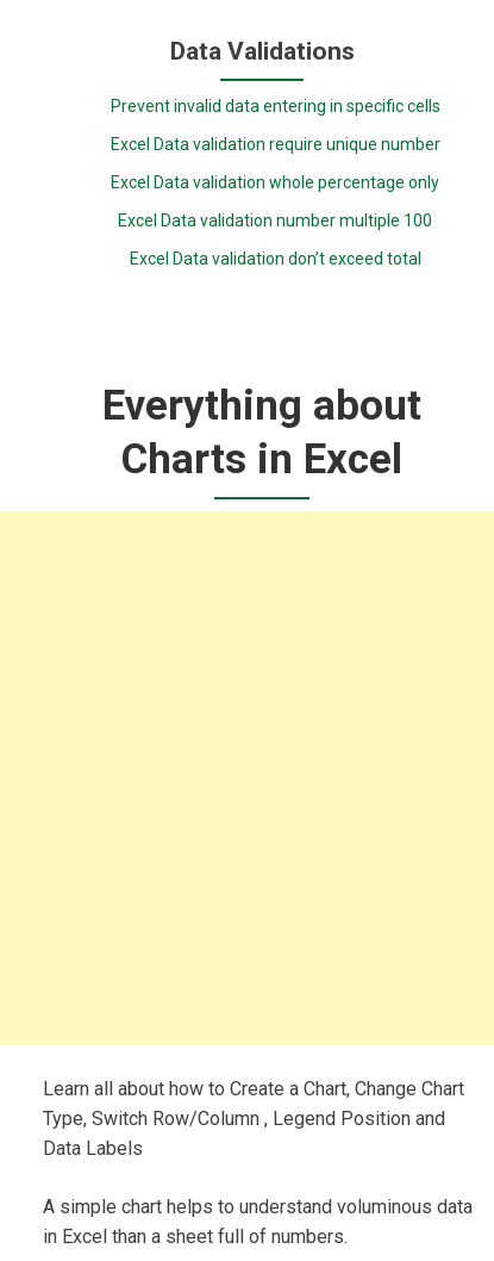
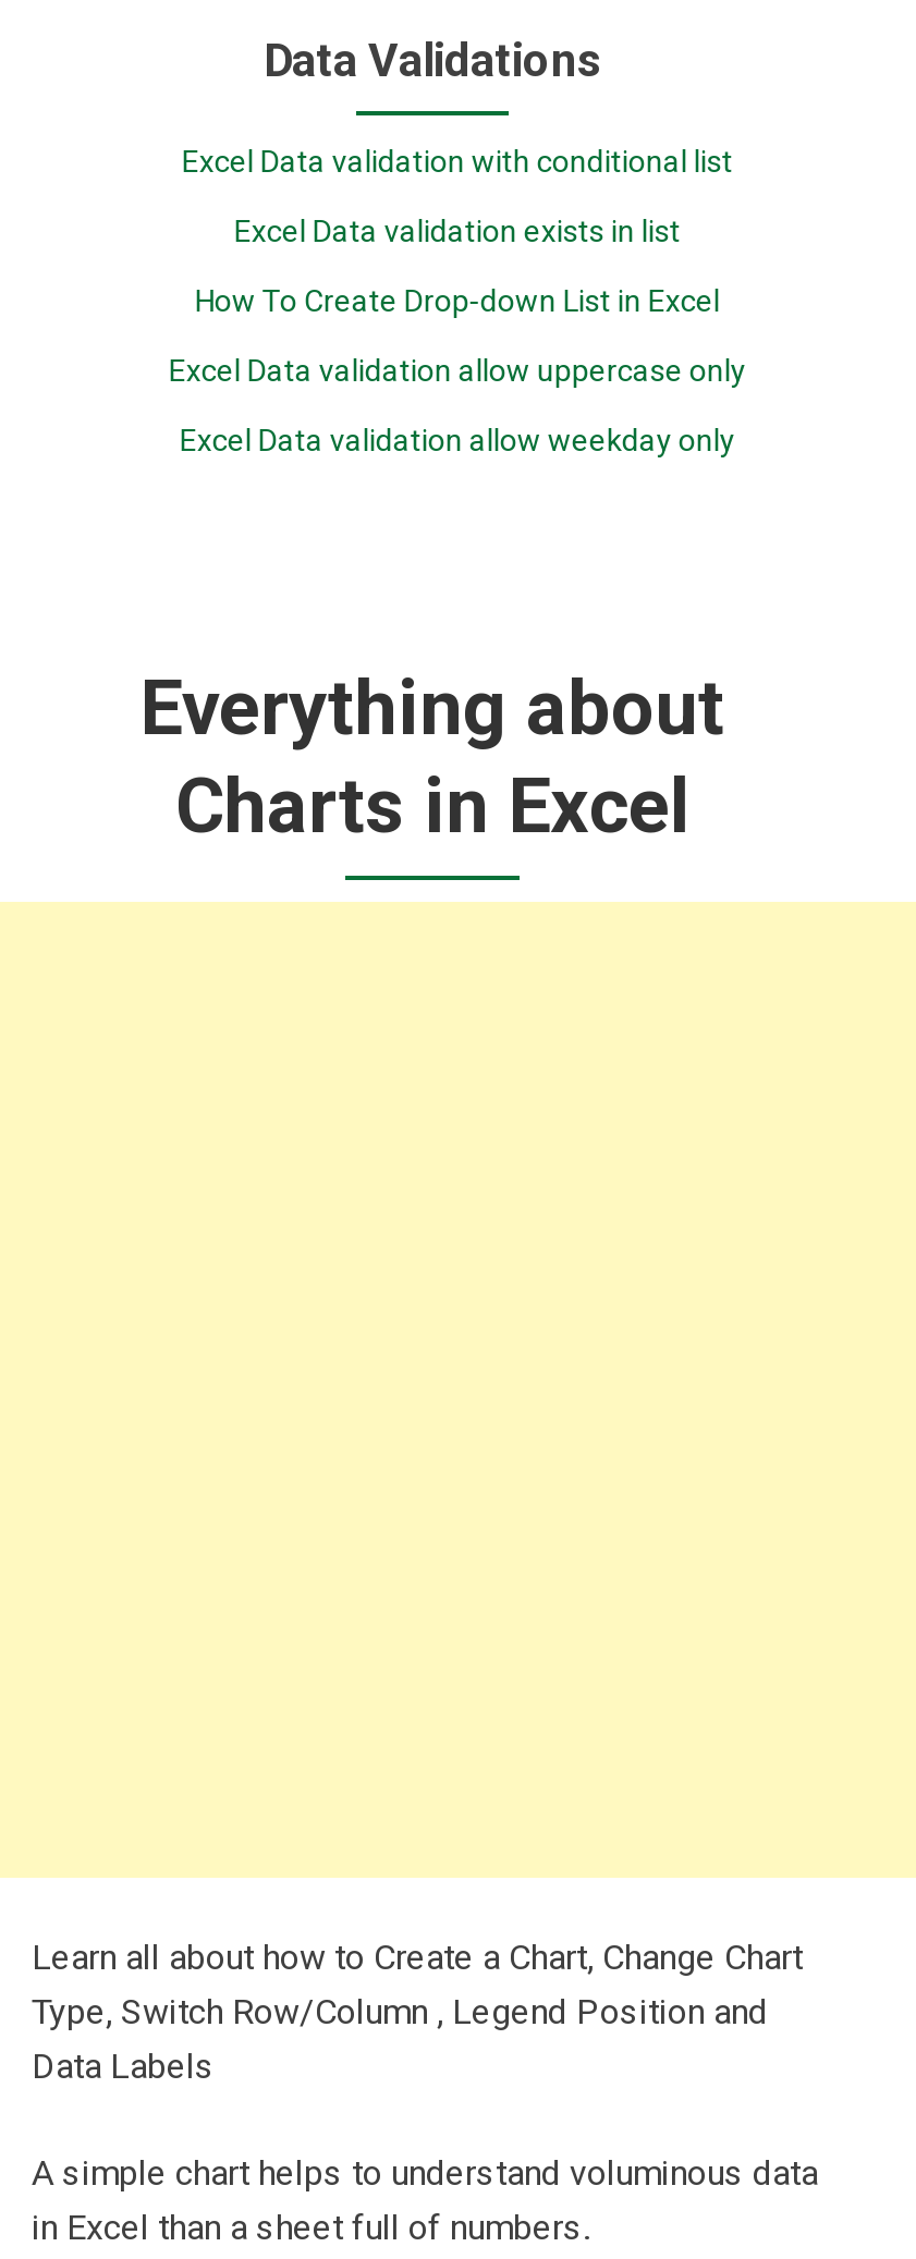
- Prevent invalid data entering in specific cells
+ Excel Data validation with conditional list

- Excel Data validation require unique number
+ Excel Data validation exists in list

- Excel Data validation whole percentage only
+ How To Create Drop-down List in Excel

- Excel Data validation number multiple 100
+ Excel Data validation allow uppercase only

- Excel Data validation don’t exceed total
+ Excel Data validation allow weekday only
